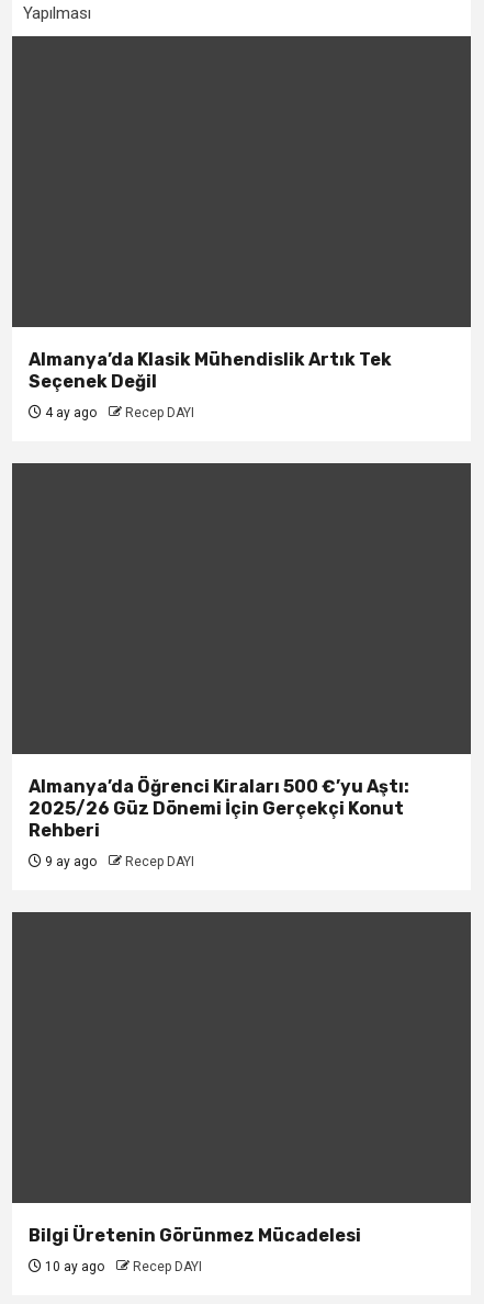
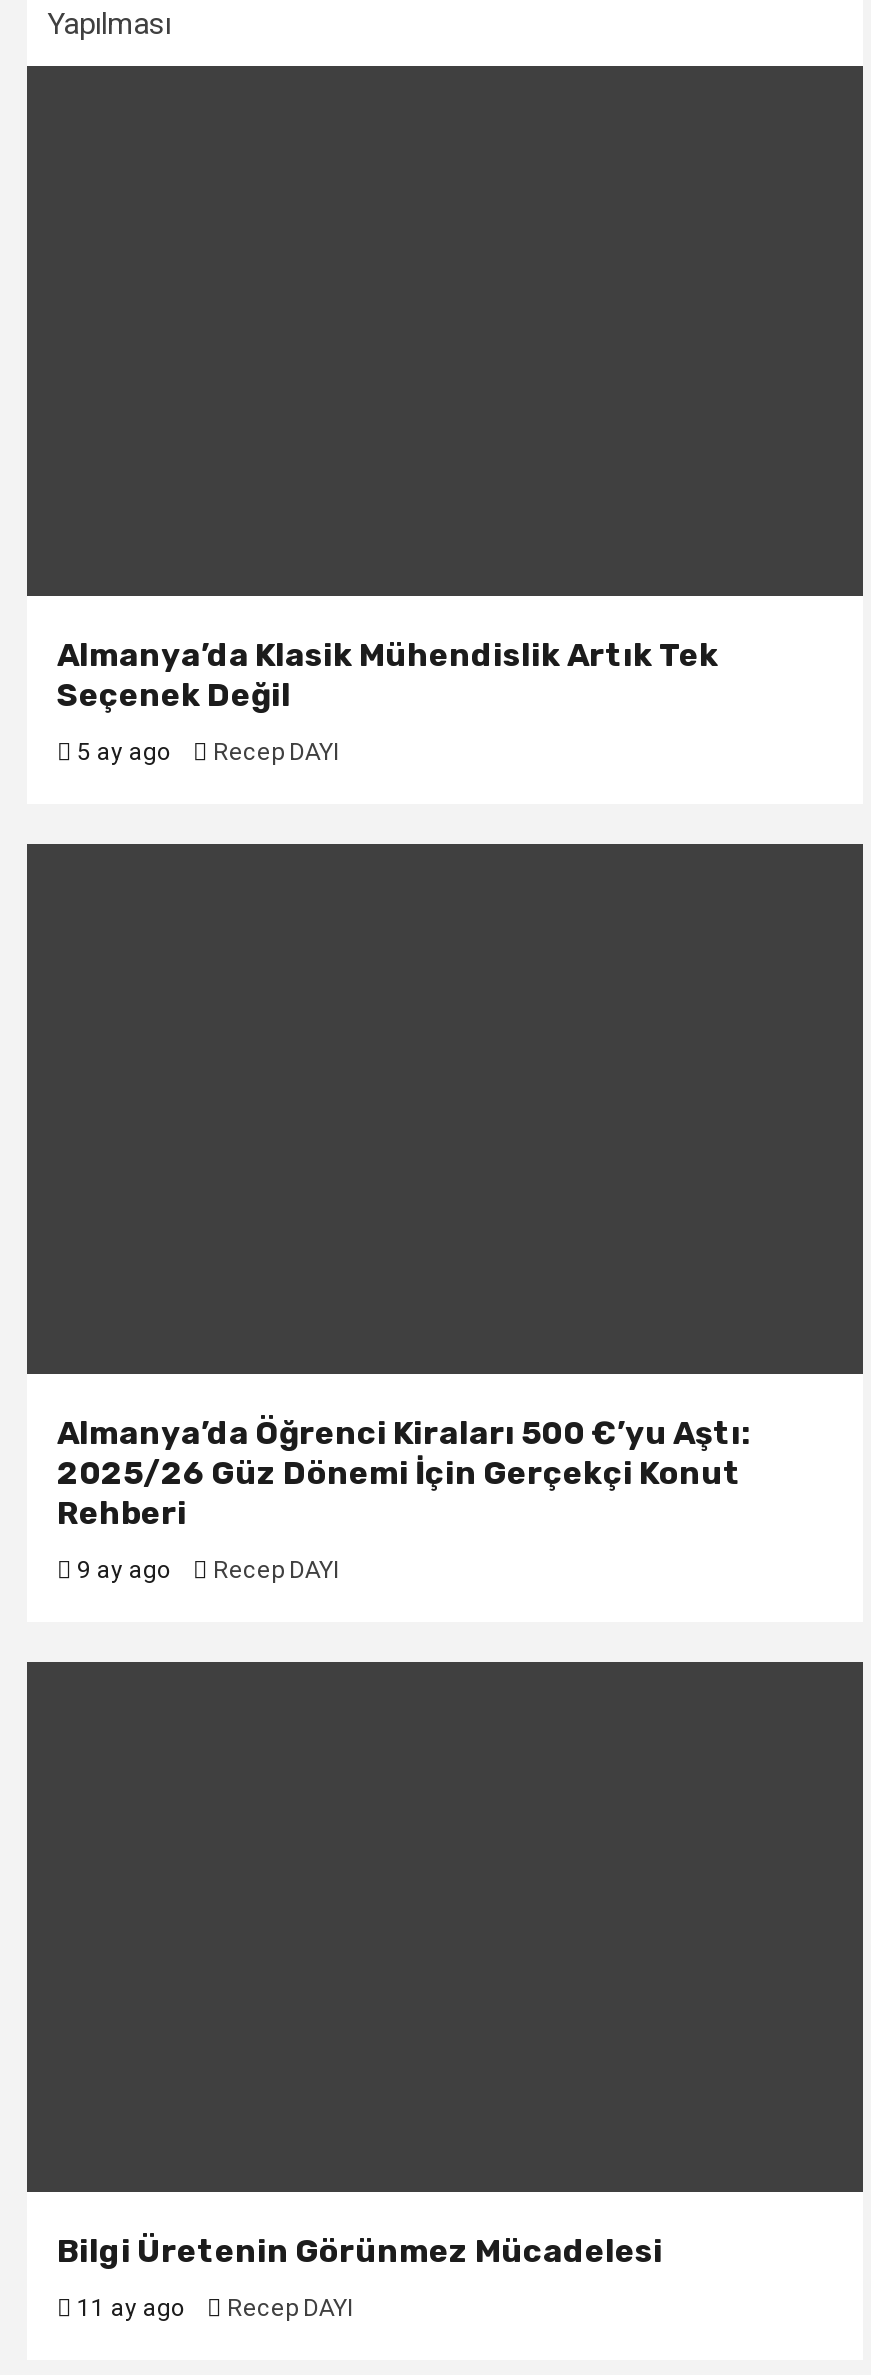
- 4 ay ago Recep DAYI
+ 5 ay ago Recep DAYI

- 10 ay ago Recep DAYI
+ 11 ay ago Recep DAYI
